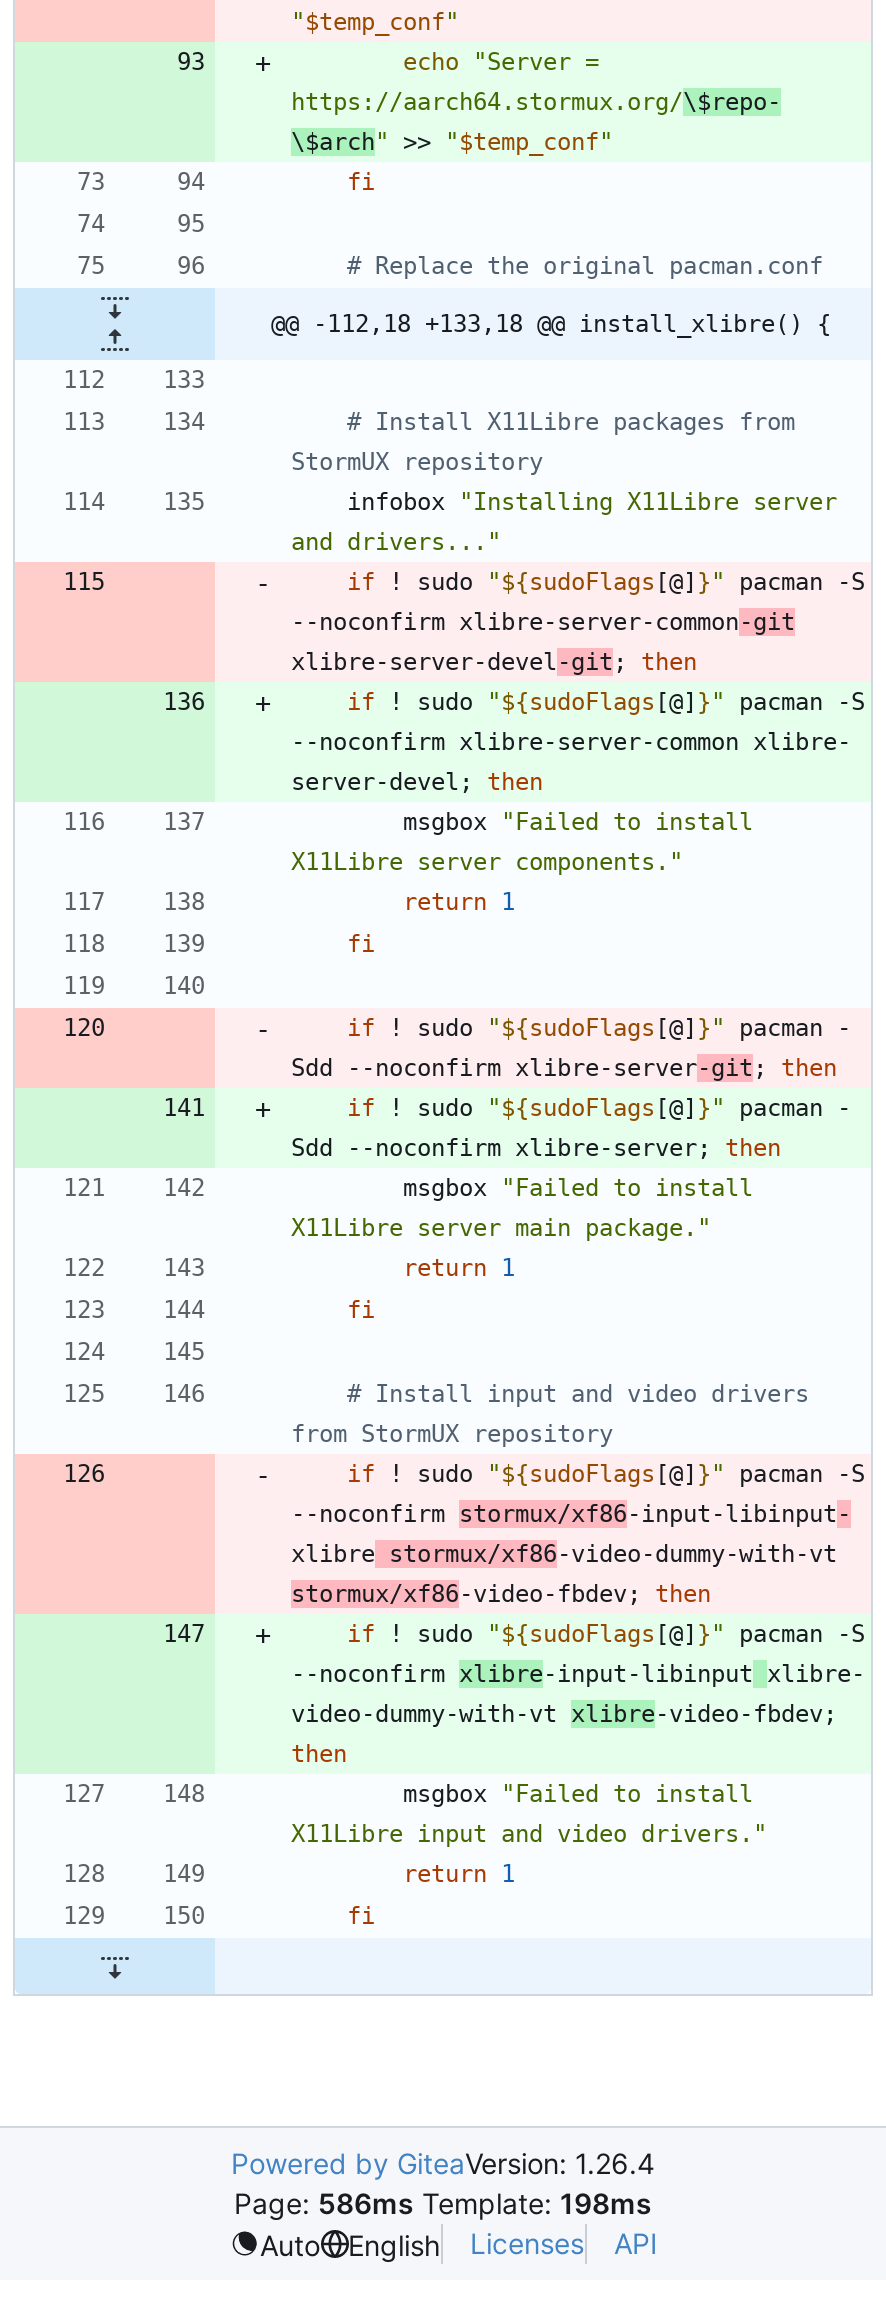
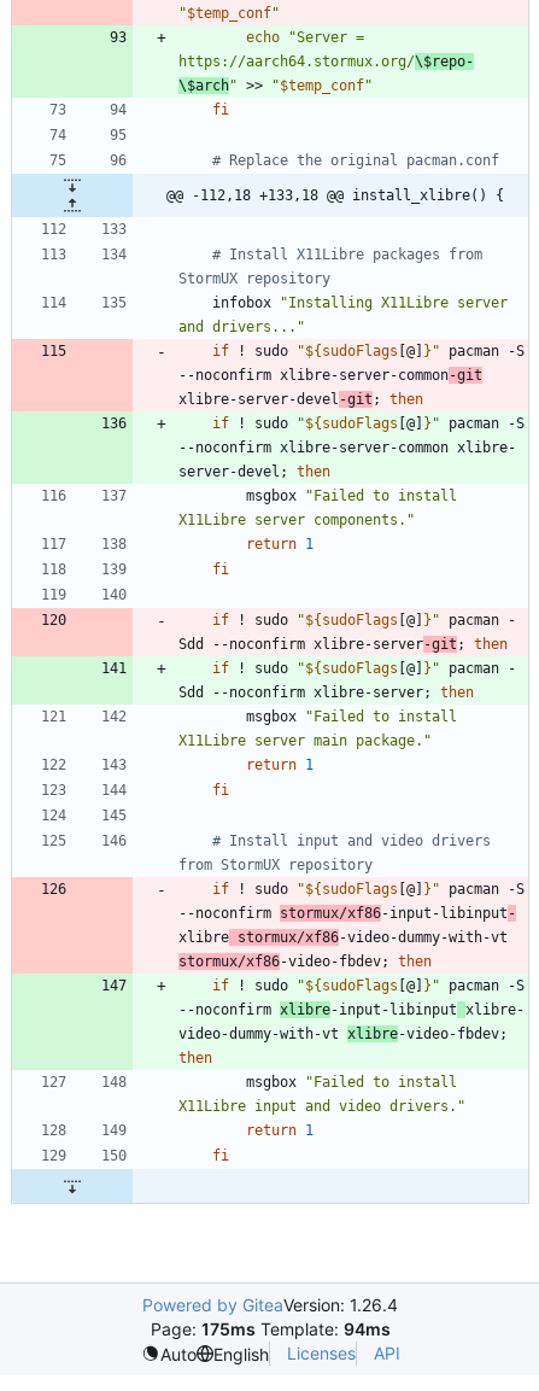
- Page: 586ms Template: 198ms
+ Page: 175ms Template: 94ms
